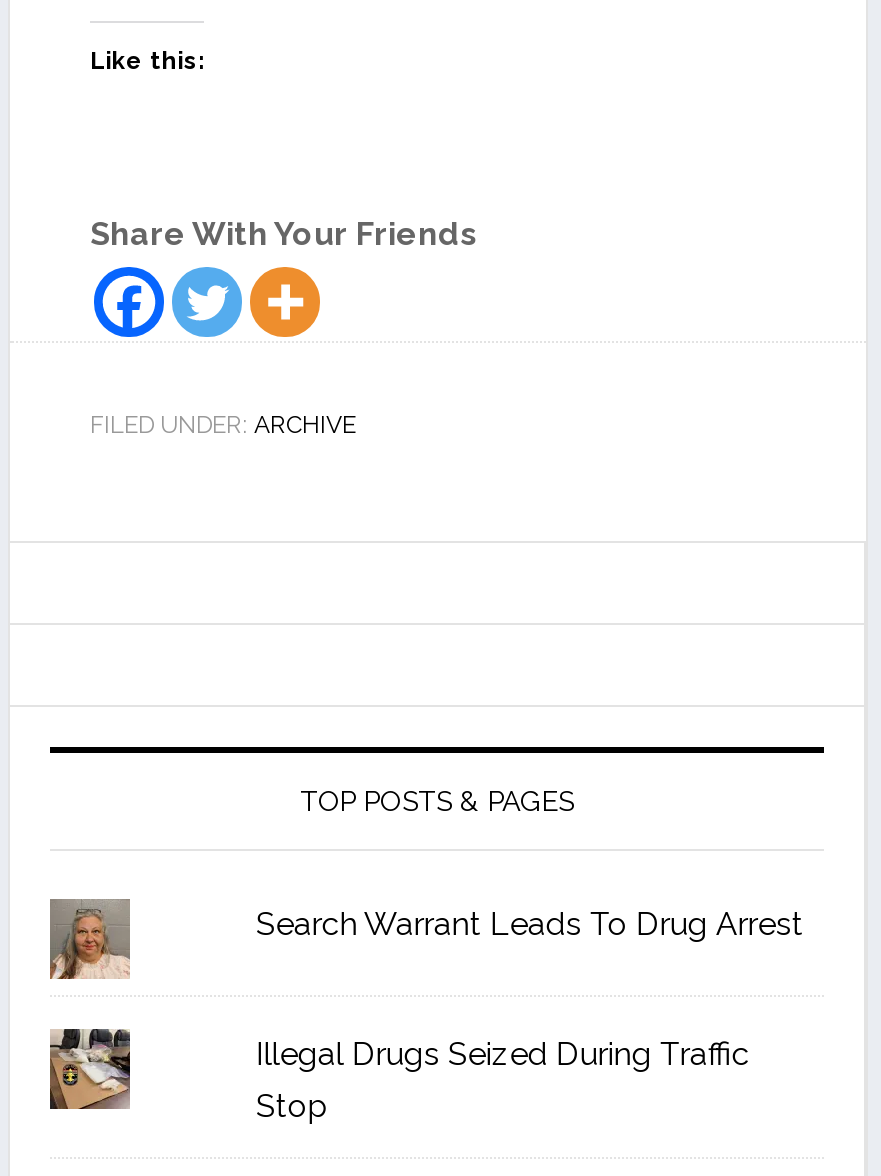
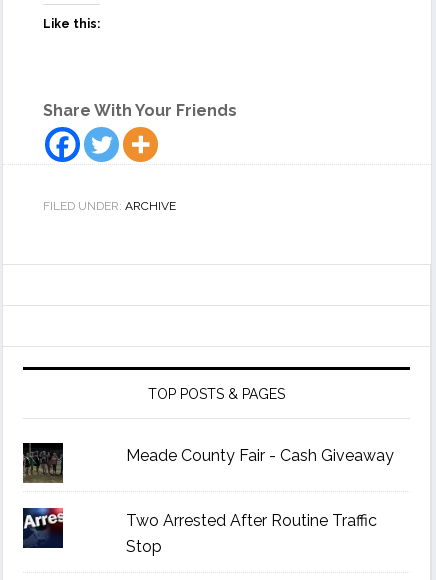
- [image]
+ [image]

- Search Warrant Leads To Drug Arrest
+ Meade County Fair - Cash Giveaway

- [image]
+ [image]

- Illegal Drugs Seized During Traffic
+ Two Arrested After Routine Traffic
